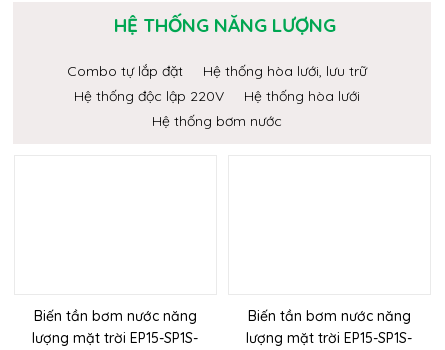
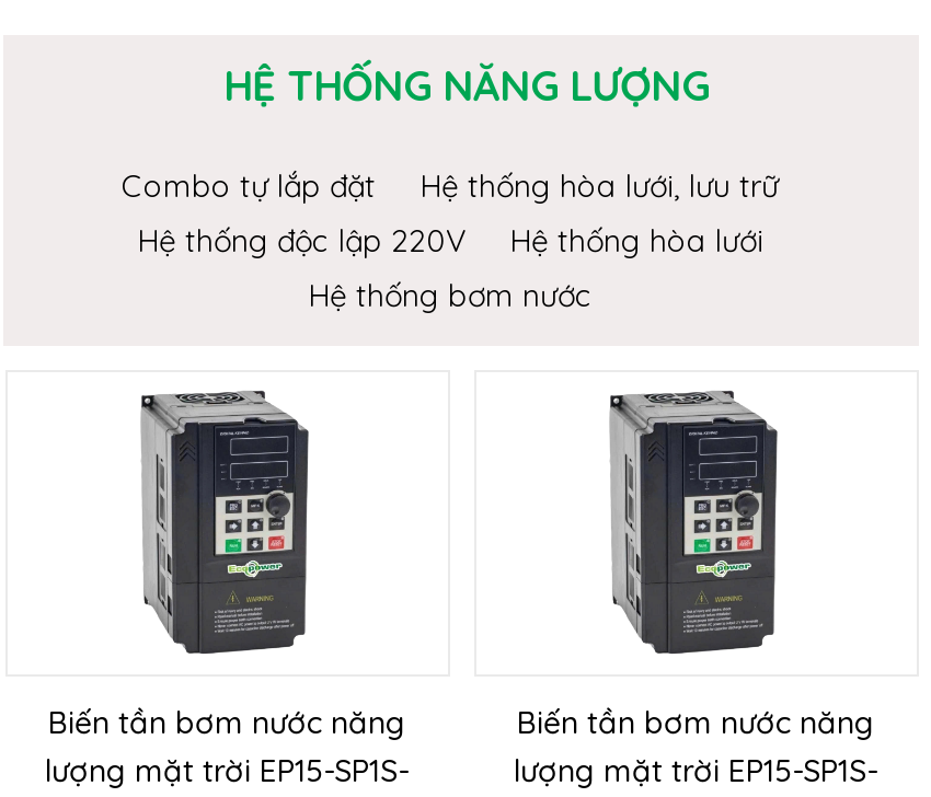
+ [image]

+ [image]
